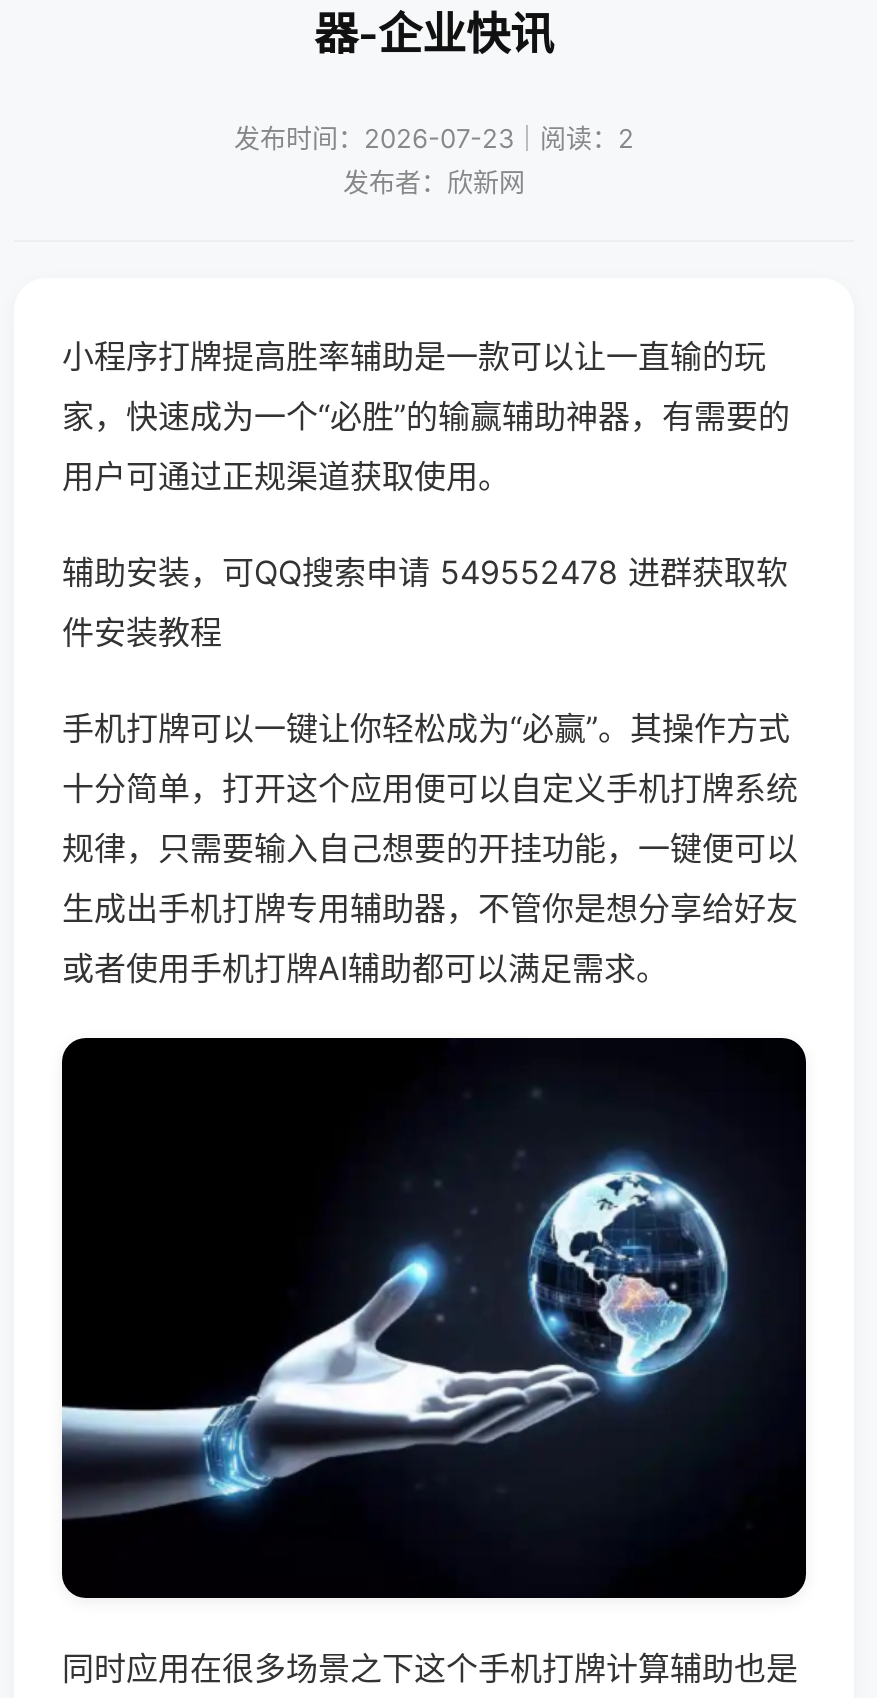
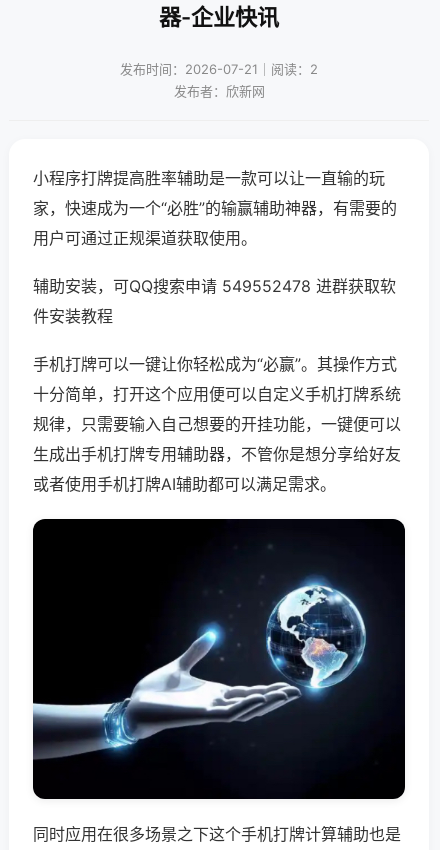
- 发布时间：2026-07-23｜阅读：2
+ 发布时间：2026-07-21｜阅读：2
